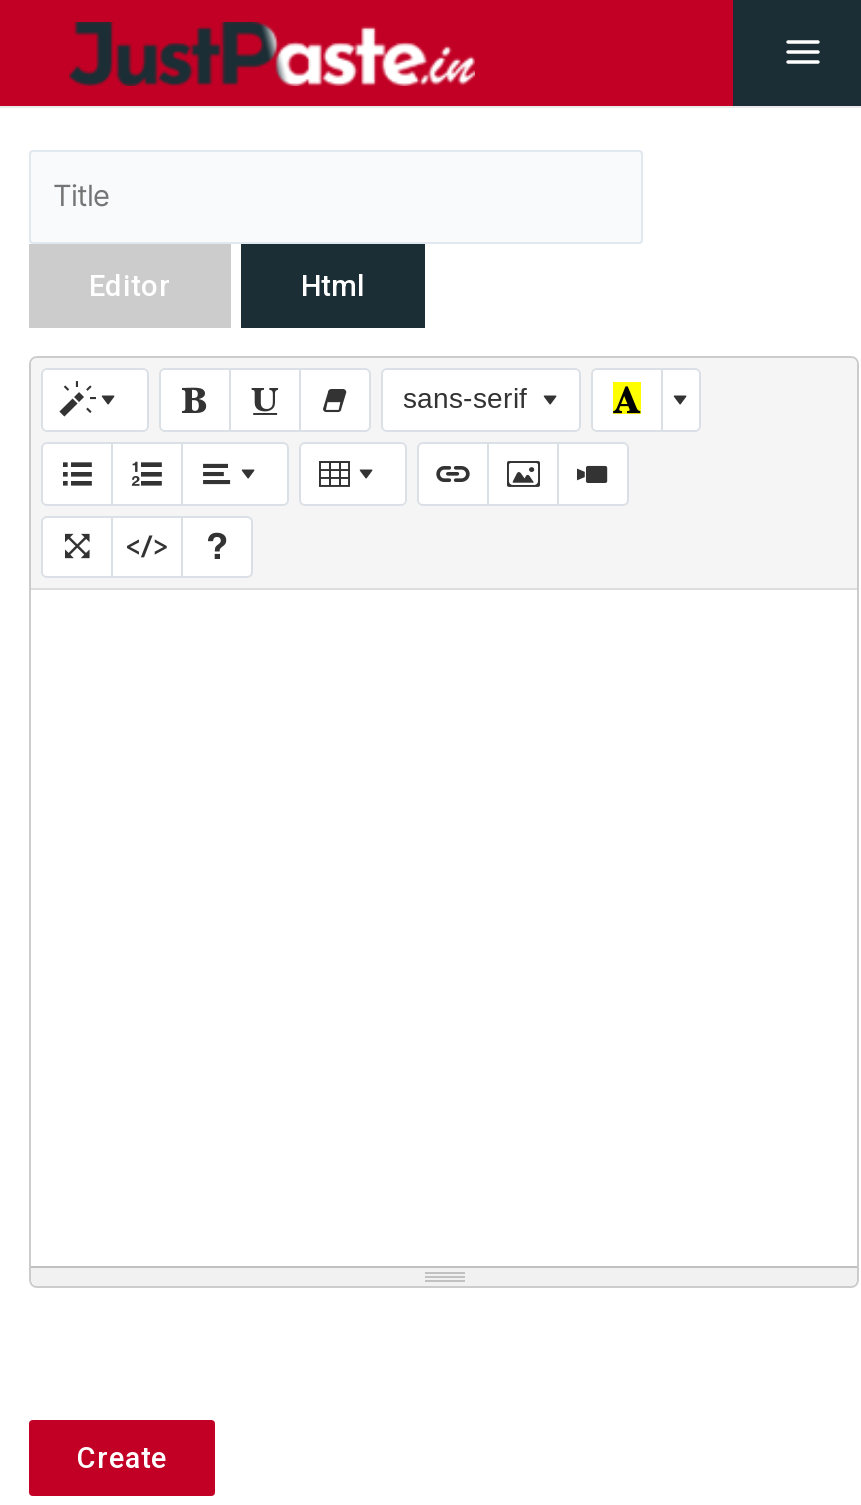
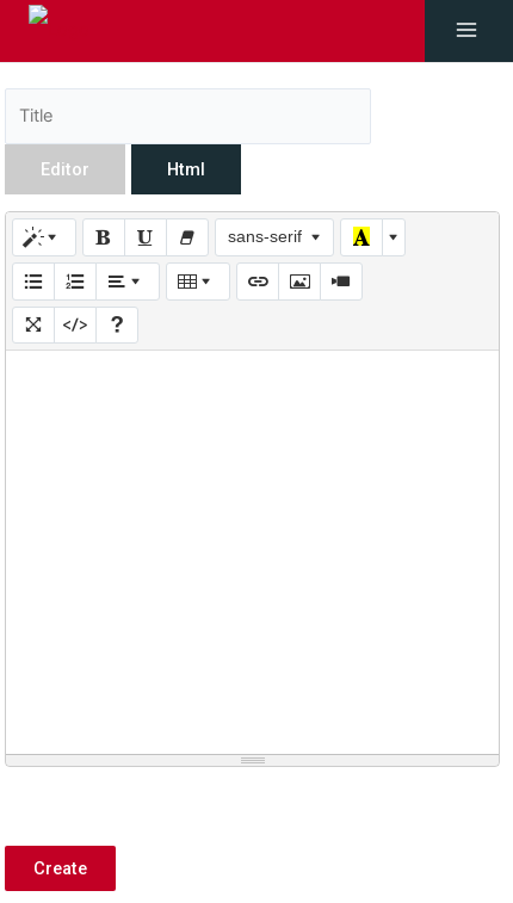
- [image]
